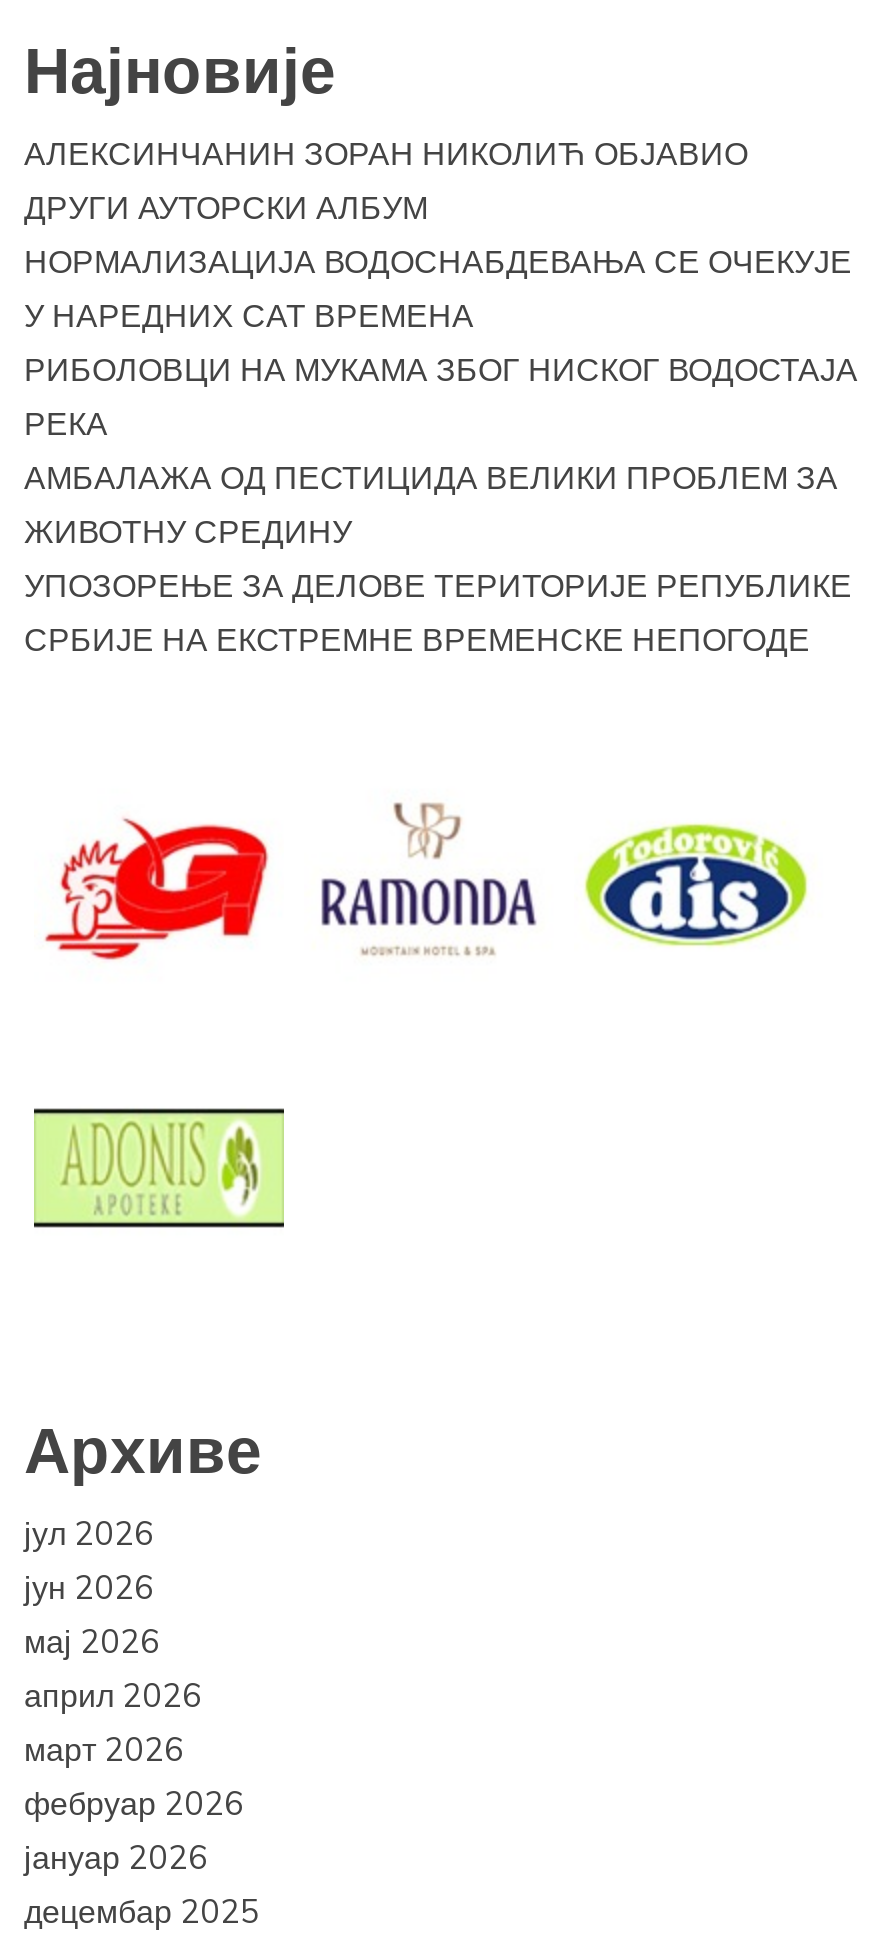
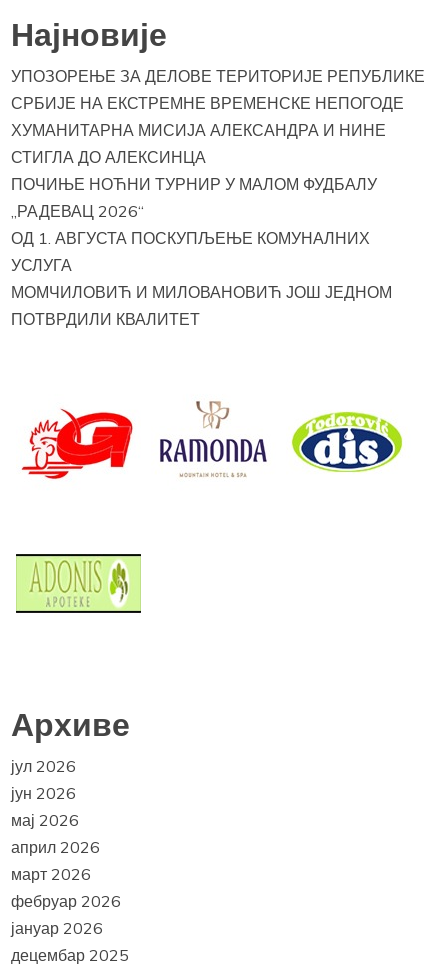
- АЛЕКСИНЧАНИН ЗОРАН НИКОЛИЋ ОБЈАВИО
- ДРУГИ АУТОРСКИ АЛБУМ
- НОРМАЛИЗАЦИЈА ВОДОСНАБДЕВАЊА СЕ ОЧЕКУЈЕ
- У НАРЕДНИХ САТ ВРЕМЕНА
- РИБОЛОВЦИ НА МУКАМА ЗБОГ НИСКОГ ВОДОСТАЈА
- РЕКА
- АМБАЛАЖА ОД ПЕСТИЦИДА ВЕЛИКИ ПРОБЛЕМ ЗА
- ЖИВОТНУ СРЕДИНУ

moved up: УПОЗОРЕЊЕ ЗА ДЕЛОВЕ ТЕРИТОРИЈЕ РЕПУБЛИКЕ | СРБИЈЕ НА ЕКСТРЕМНЕ ВРЕМЕНСКЕ НЕПОГОДЕ

+ ХУМАНИТАРНА МИСИЈА АЛЕКСАНДРА И НИНЕ
+ СТИГЛА ДО АЛЕКСИНЦА
+ ПОЧИЊЕ НОЋНИ ТУРНИР У МАЛОМ ФУДБАЛУ
+ „РАДЕВАЦ 2026“
+ ОД 1. АВГУСТА ПОСКУПЉЕЊЕ КОМУНАЛНИХ
+ УСЛУГА
+ МОМЧИЛОВИЋ И МИЛОВАНОВИЋ ЈОШ ЈЕДНОМ
+ ПОТВРДИЛИ КВАЛИТЕТ
